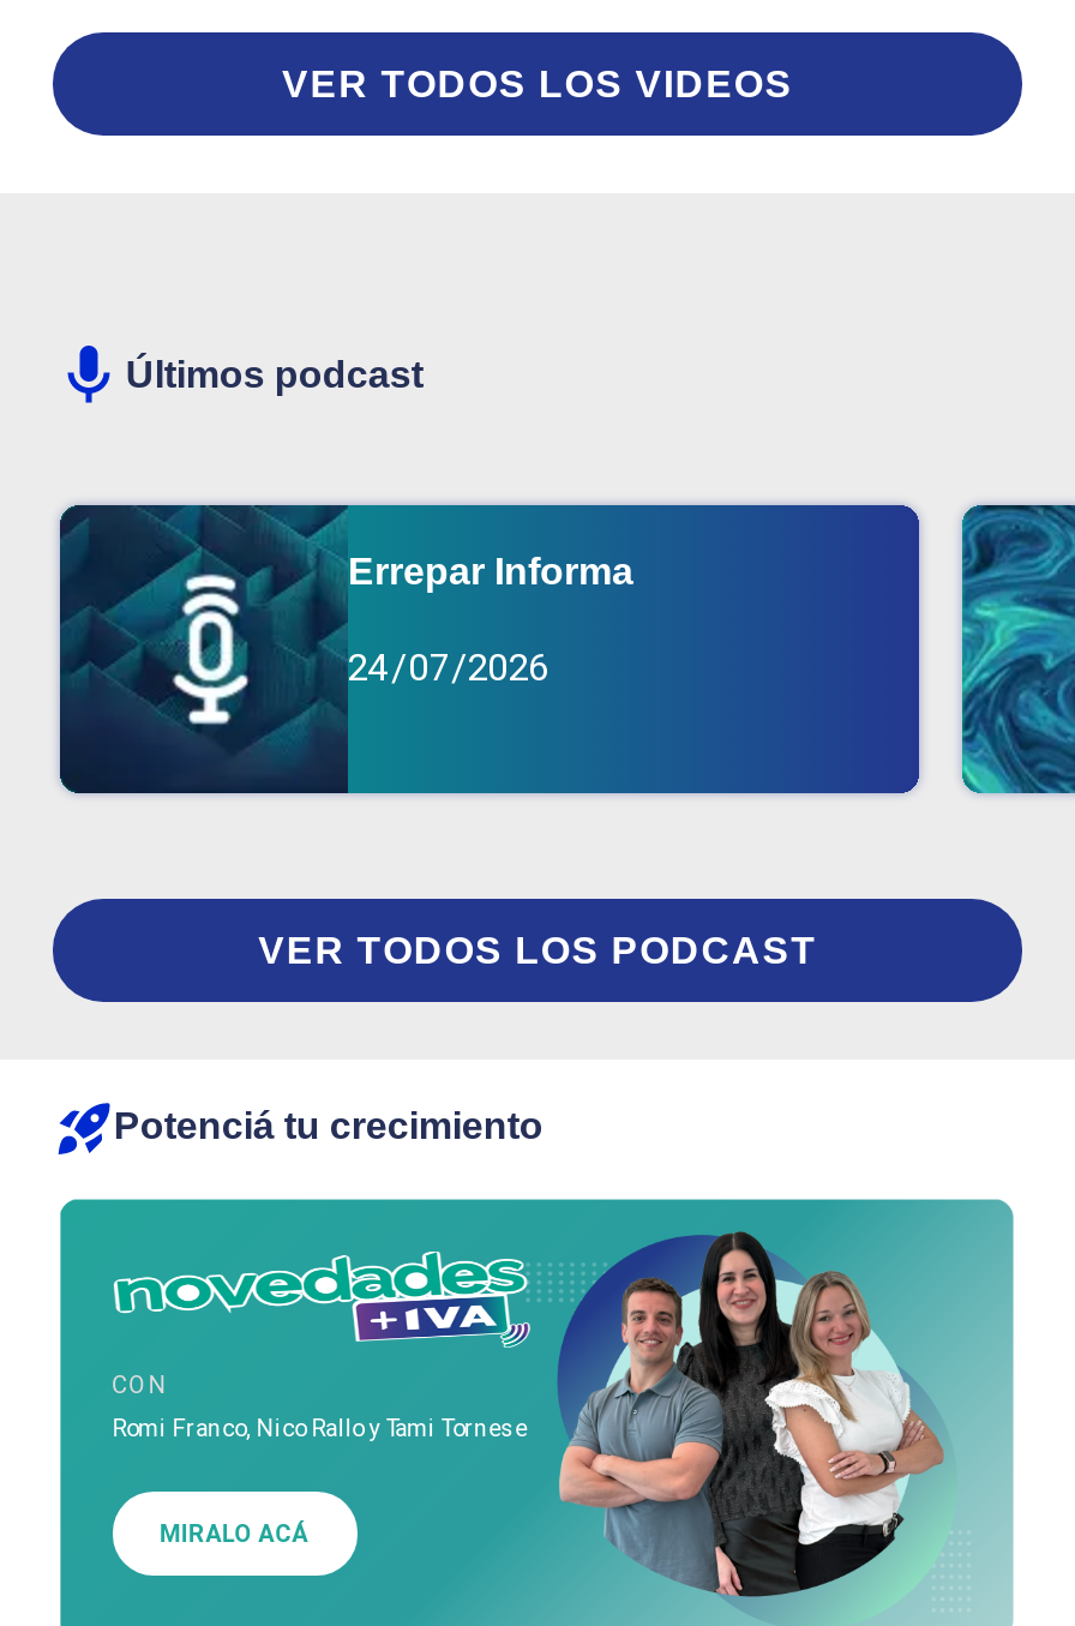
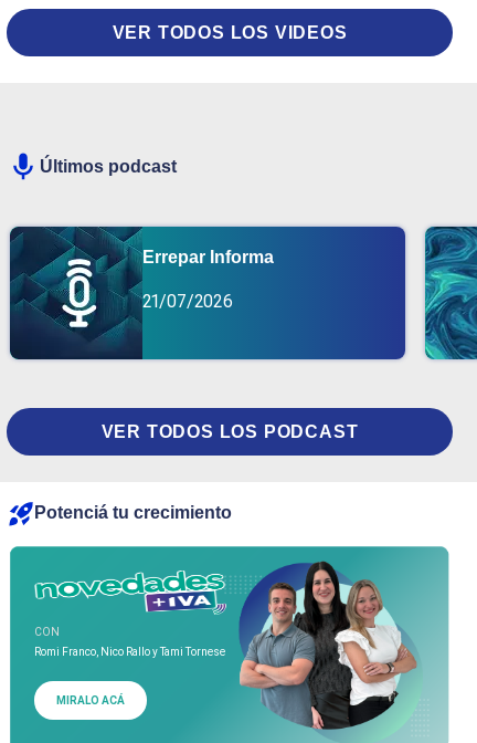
- 24/07/2026
+ 21/07/2026
